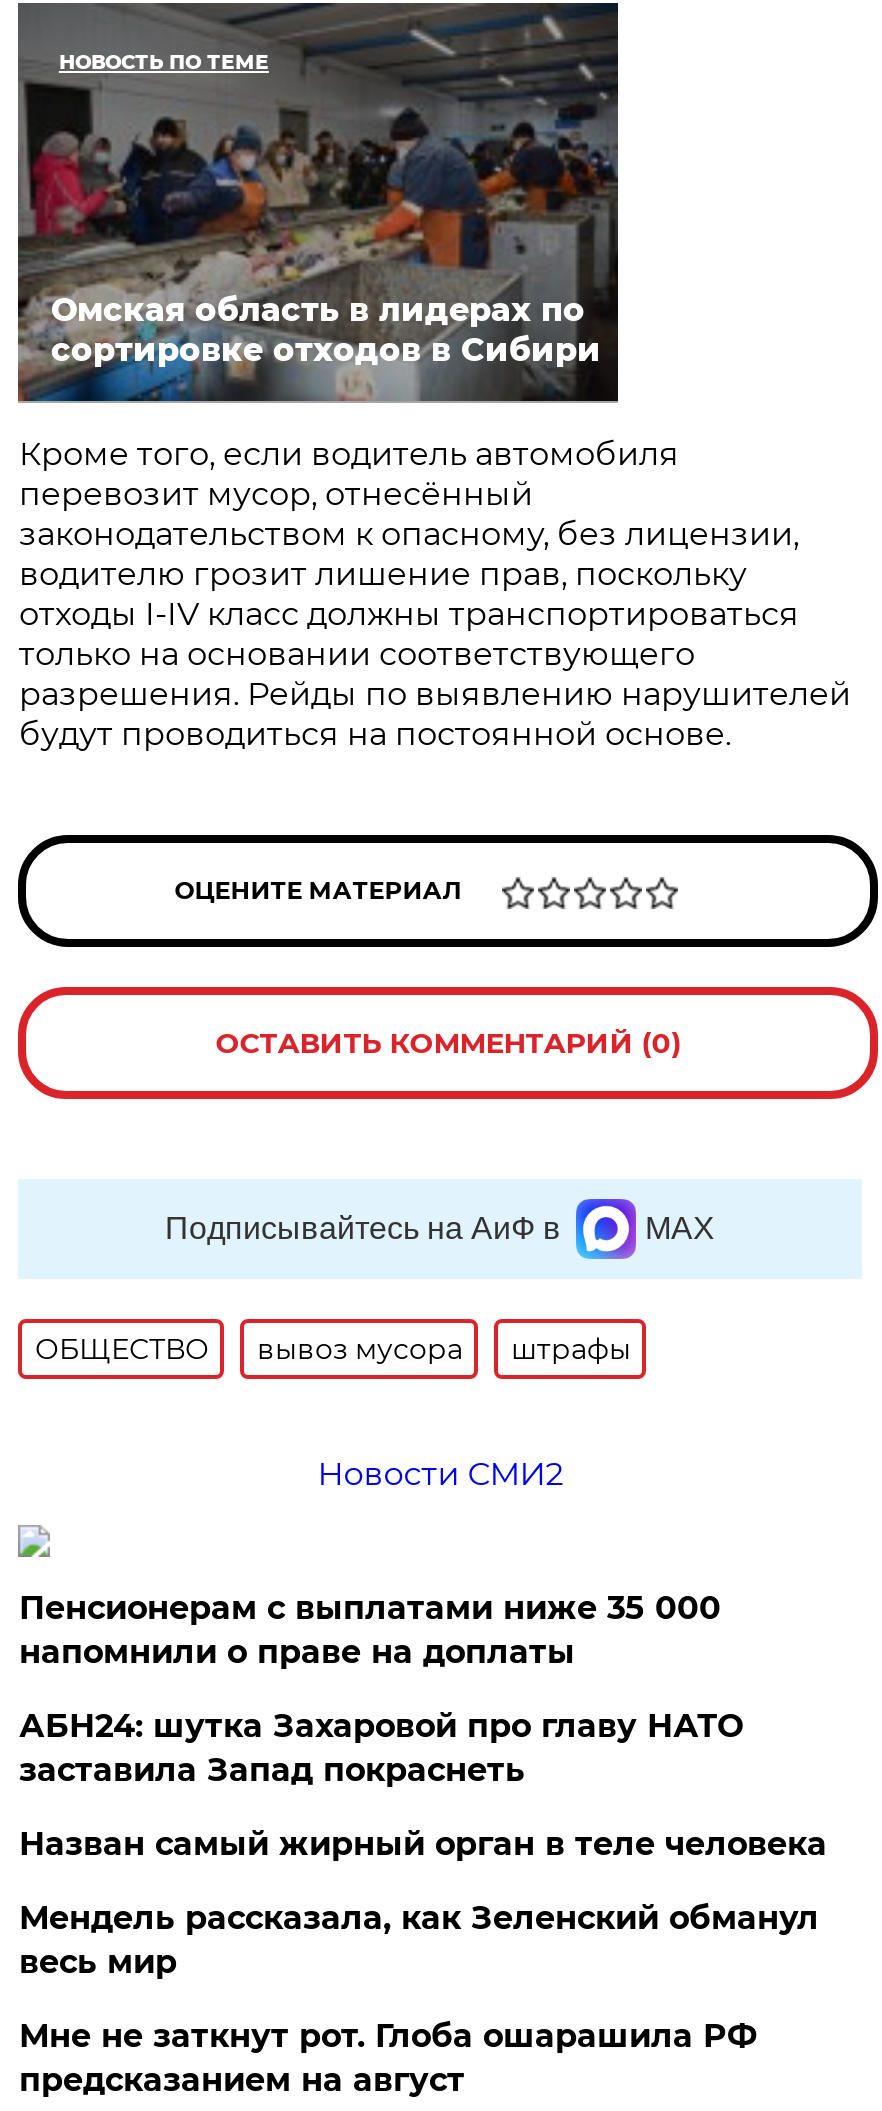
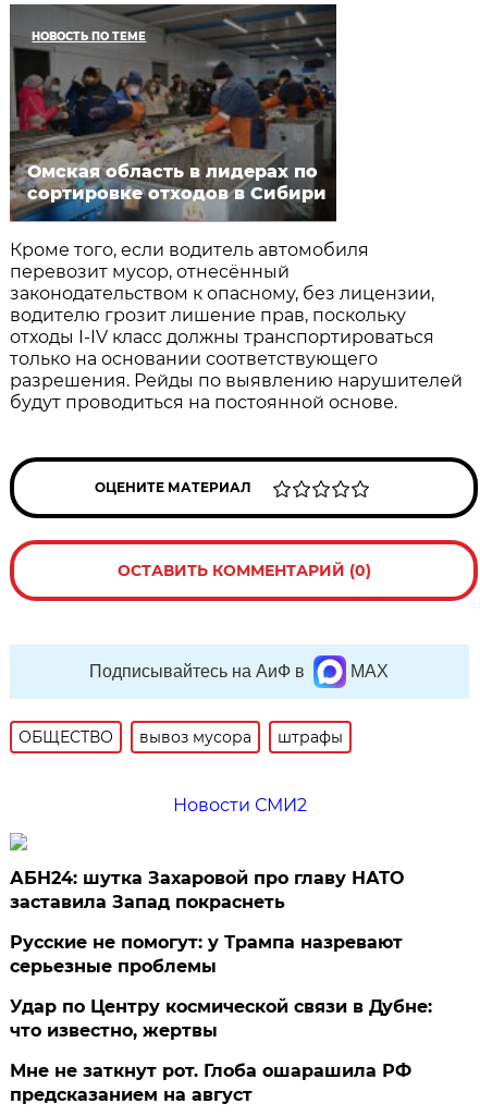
- Пенсионерам с выплатами ниже 35 000
- напомнили о праве на доплаты

moved up: АБН24: шутка Захаровой про главу НАТО | заставила Запад покраснеть

- Назван самый жирный орган в теле человека
+ Русские не помогут: у Трампа назревают
+ серьезные проблемы

- Мендель рассказала, как Зеленский обманул
- весь мир
+ Удар по Центру космической связи в Дубне:
+ что известно, жертвы
